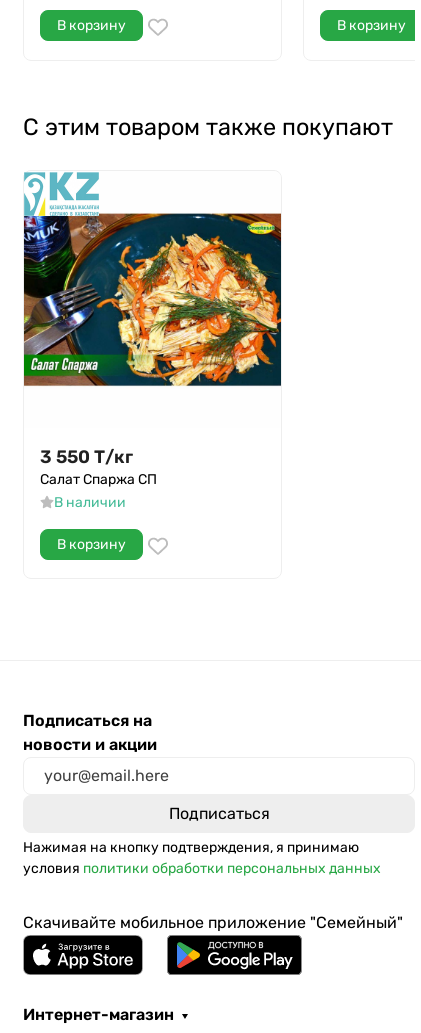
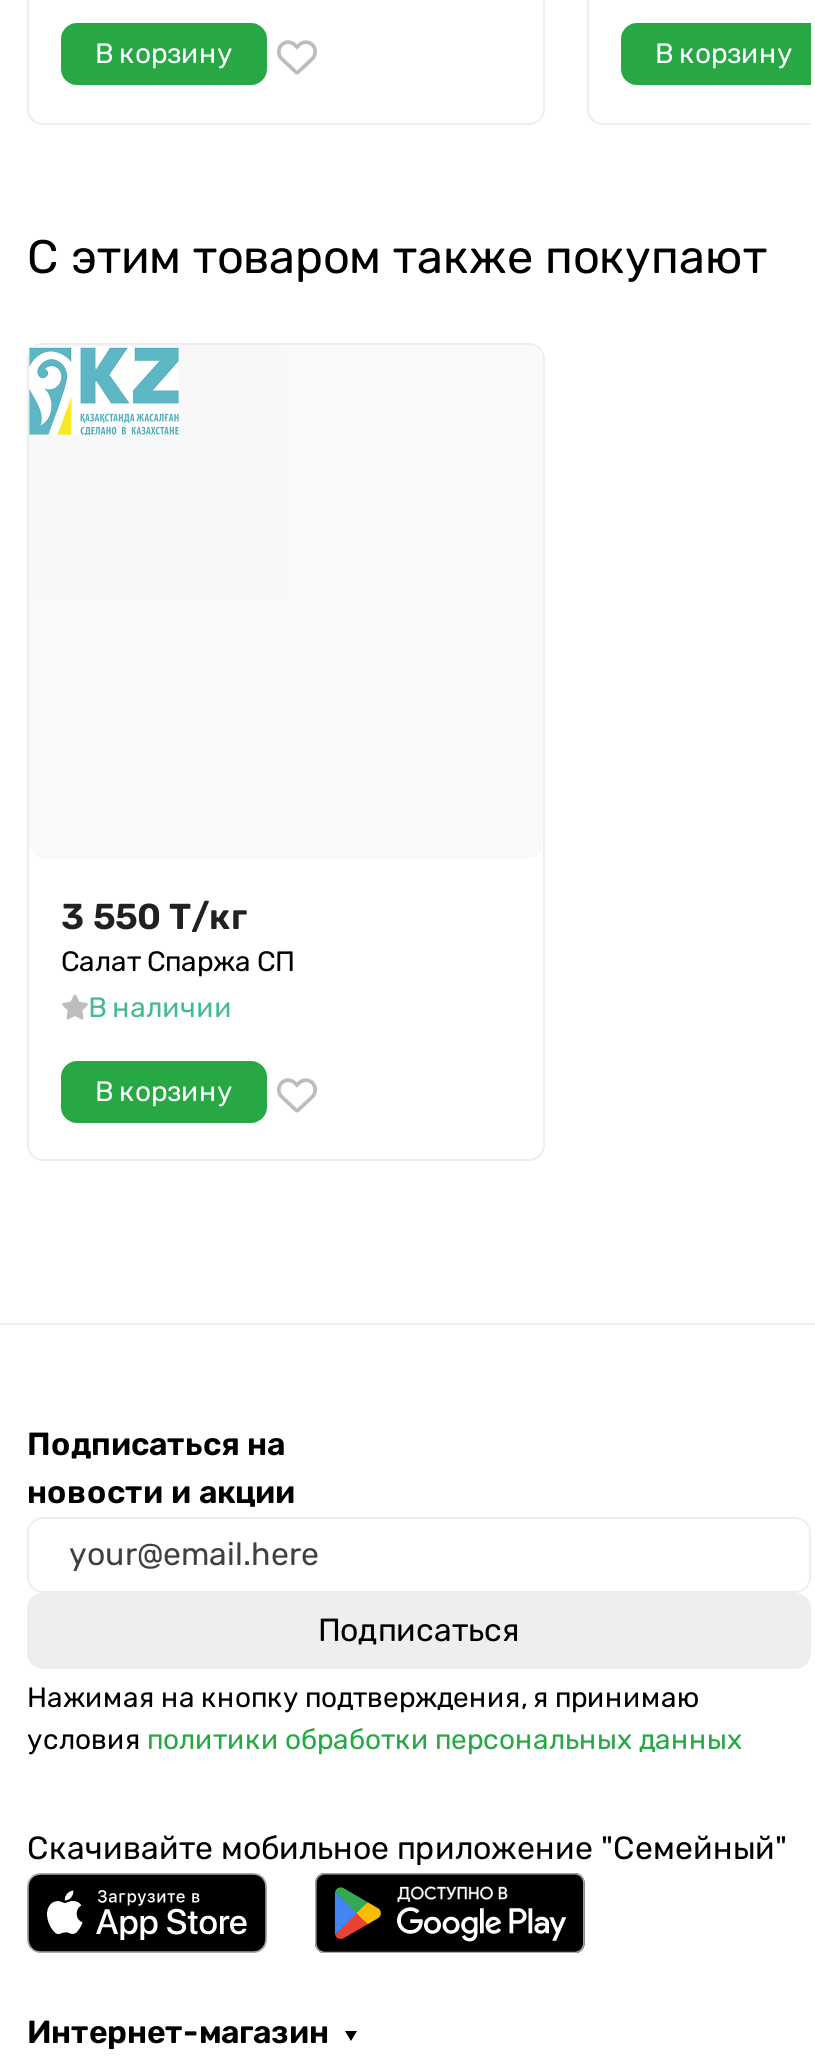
- [image]
